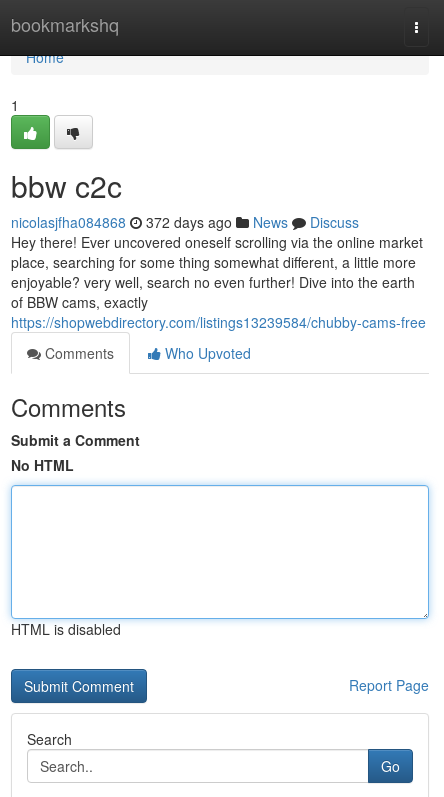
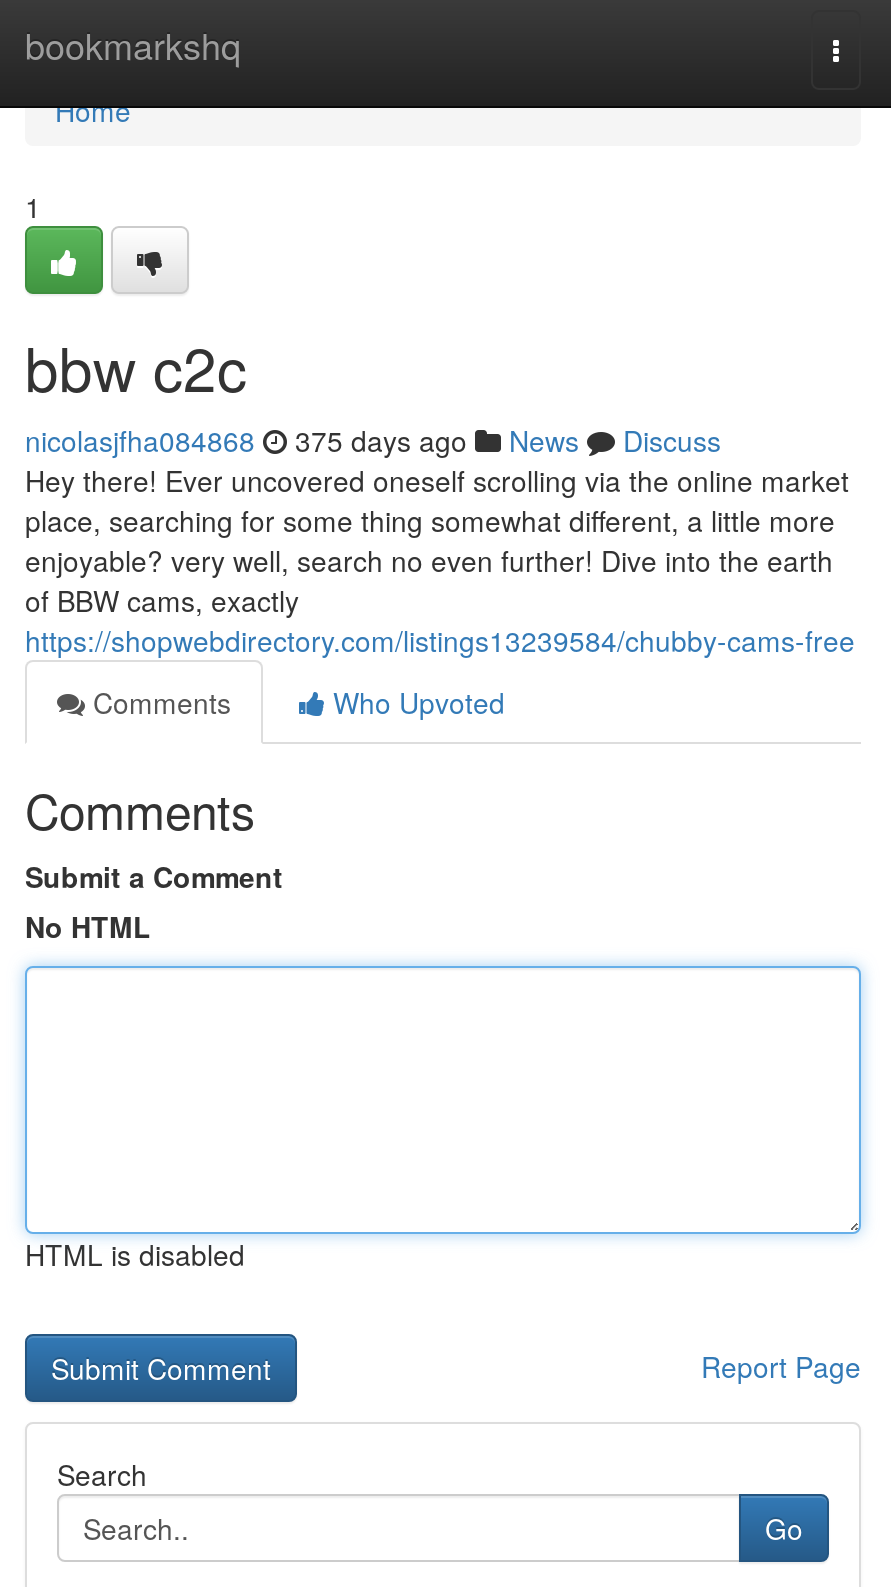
- nicolasjfha084868 372 days ago News Discuss
+ nicolasjfha084868 375 days ago News Discuss
